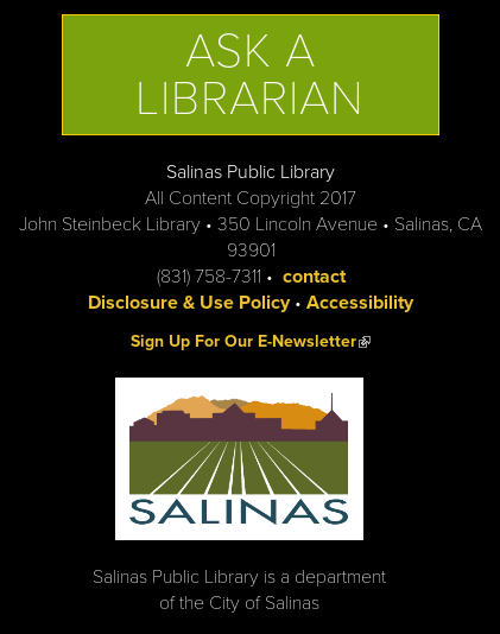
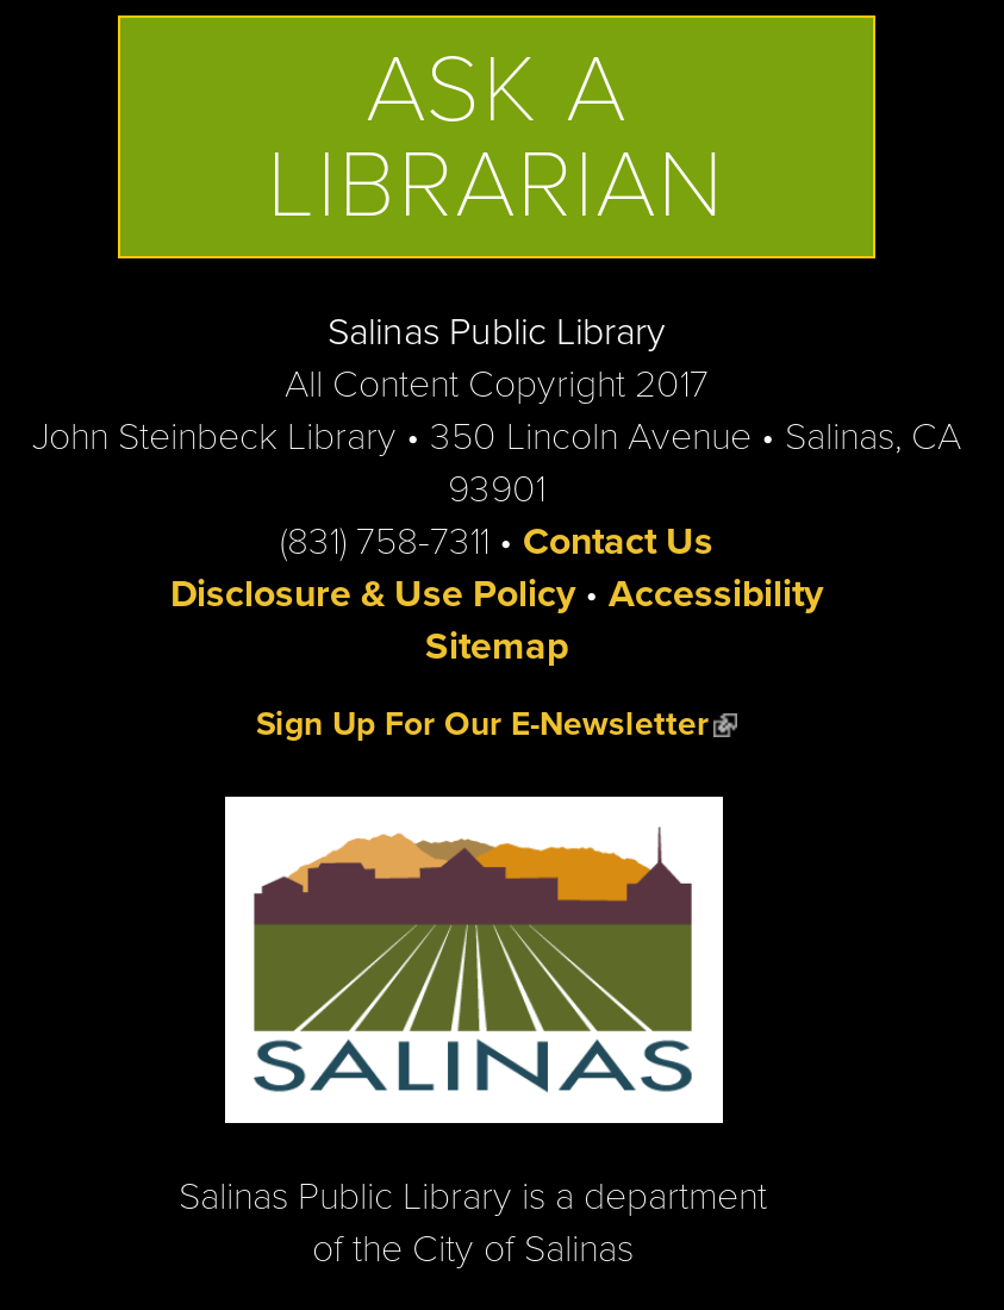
- (831) 758-7311 • contact
+ (831) 758-7311 • Contact Us

+ Sitemap
